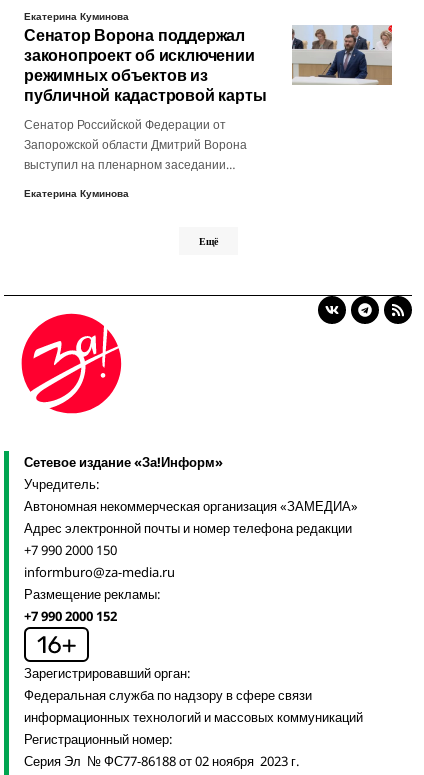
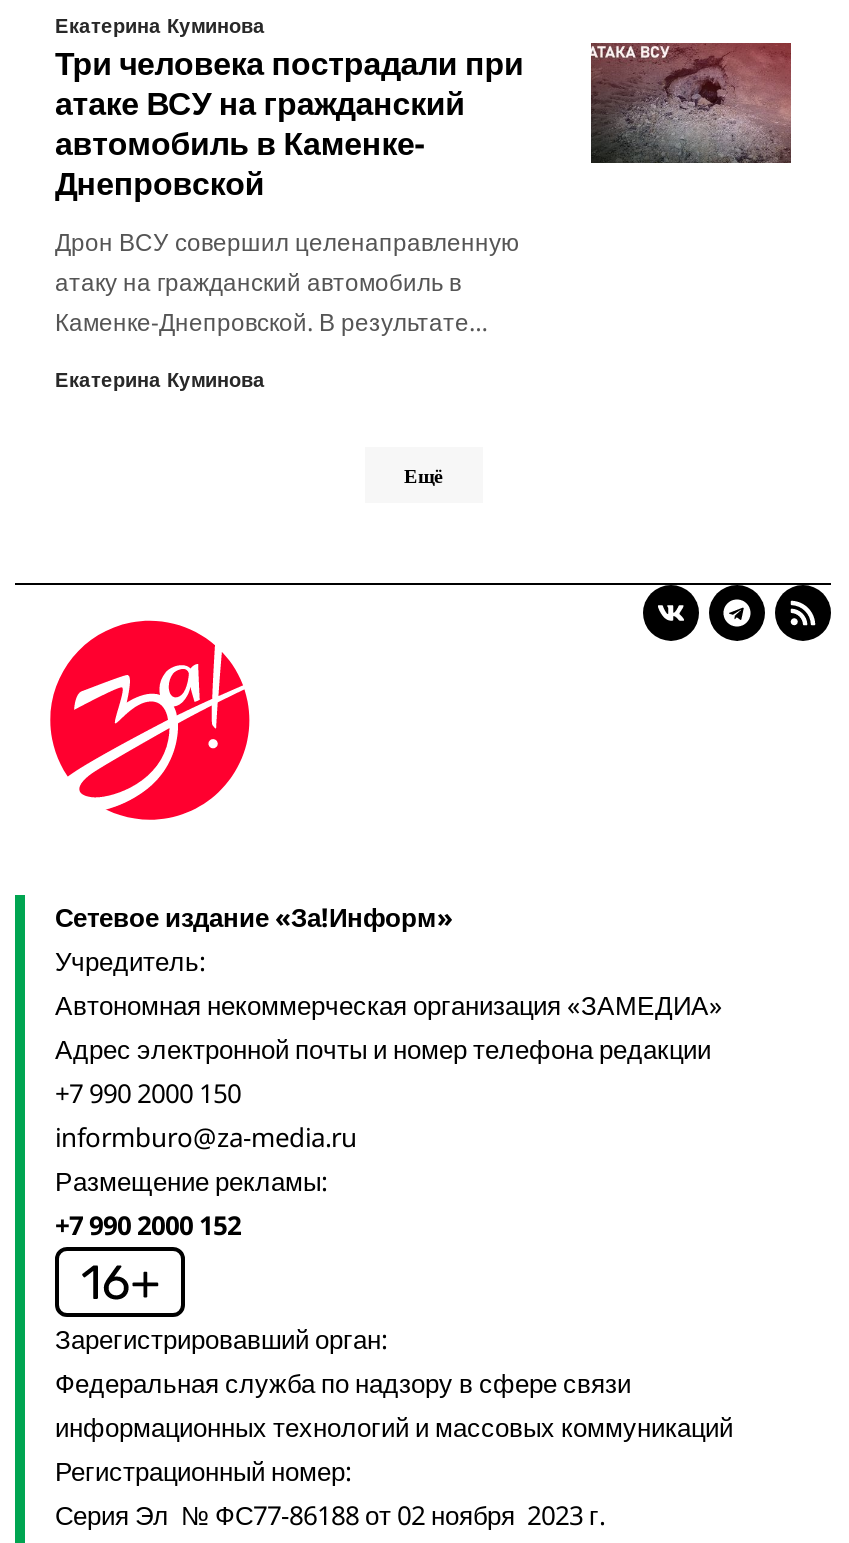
- [image]
- Сенатор Ворона поддержал
- законопроект об исключении
- режимных объектов из
- публичной кадастровой карты
+ [image]
+ Три человека пострадали при
+ атаке ВСУ на гражданский
+ автомобиль в Каменке-
+ Днепровской

- Сенатор Российской Федерации от
- Запорожской области Дмитрий Ворона
- выступил на пленарном заседании…
+ Дрон ВСУ совершил целенаправленную
+ атаку на гражданский автомобиль в
+ Каменке-Днепровской. В результате…
